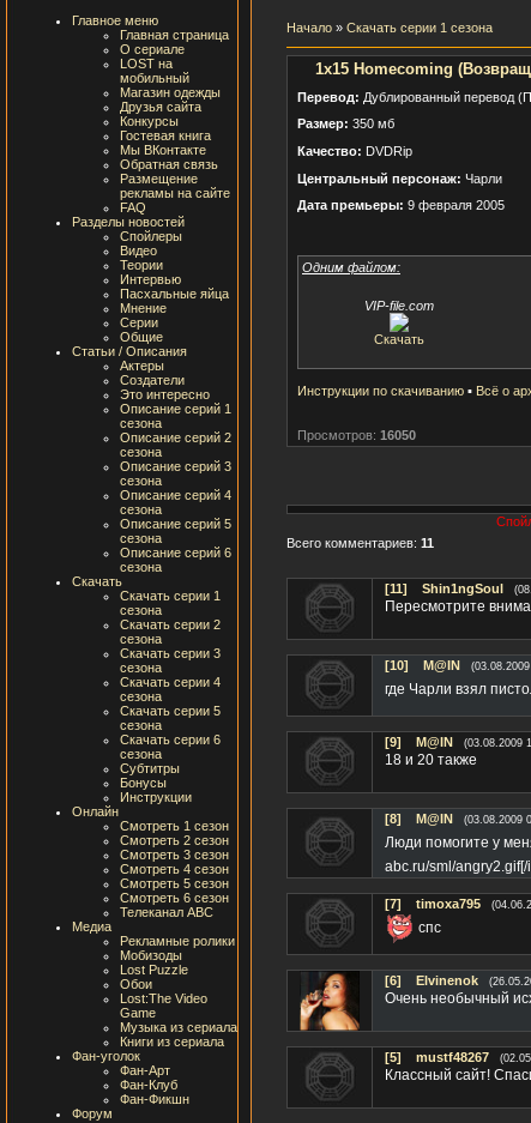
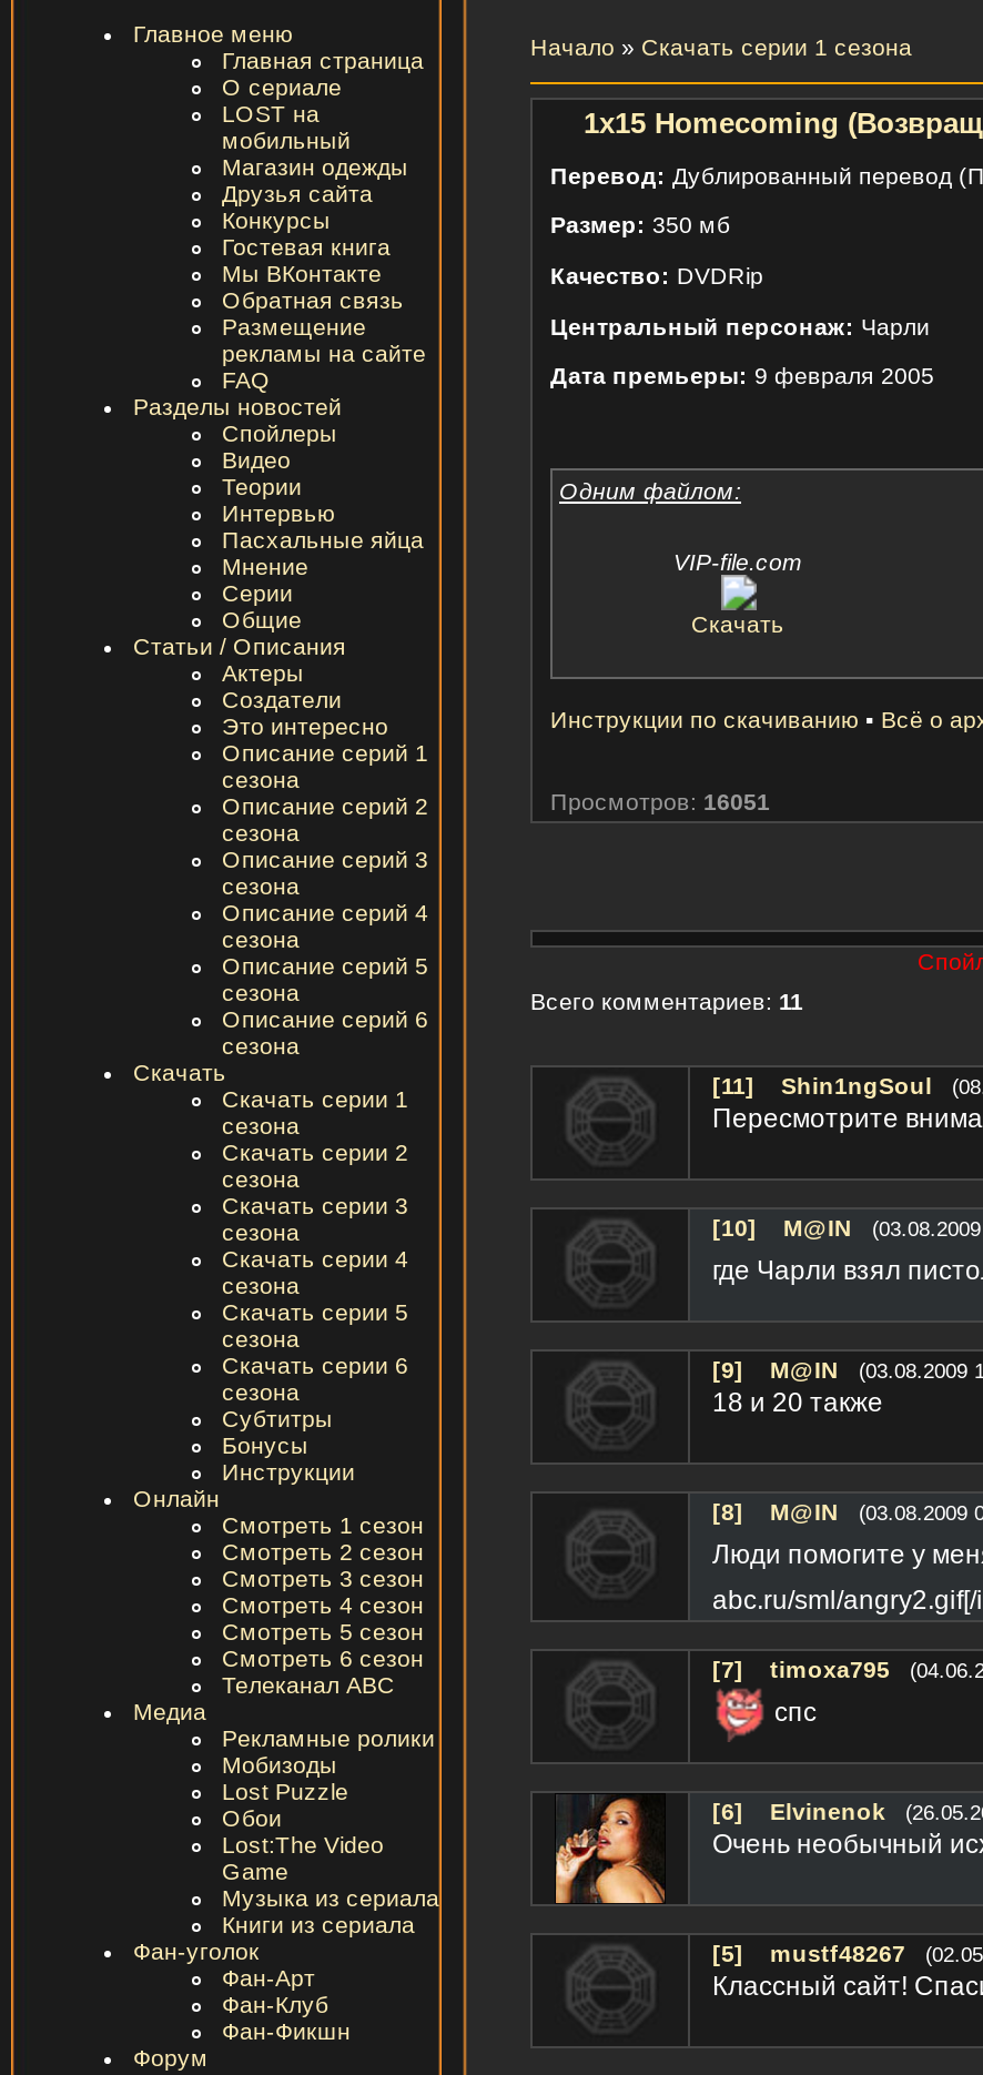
- Просмотров: 16050
+ Просмотров: 16051
